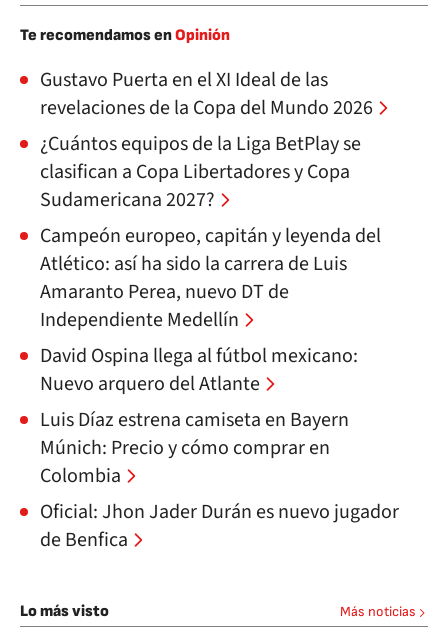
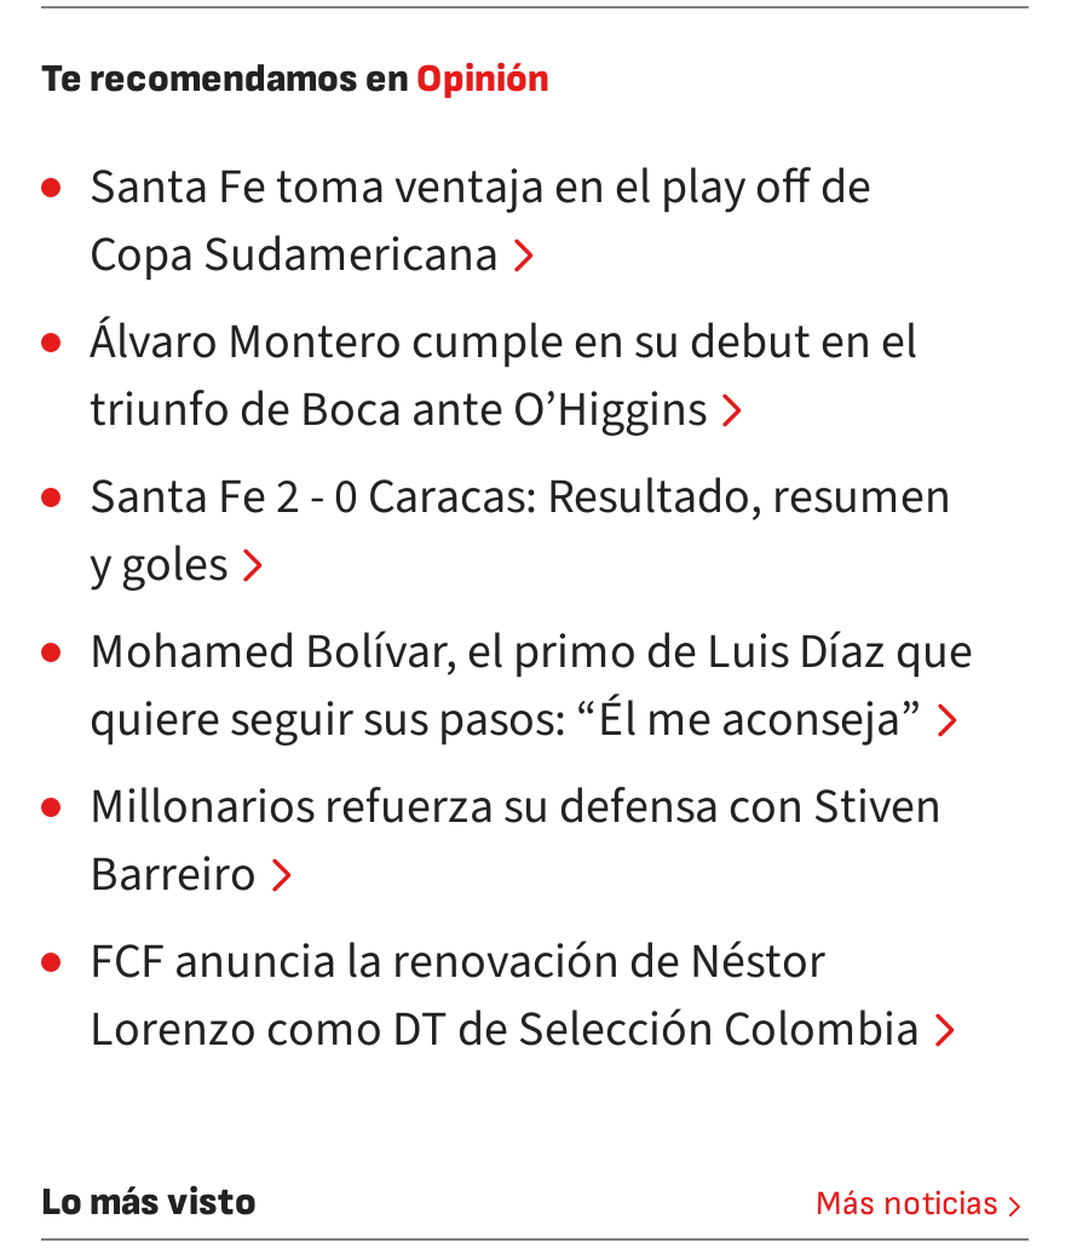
- Gustavo Puerta en el XI Ideal de las
- revelaciones de la Copa del Mundo 2026
- ¿Cuántos equipos de la Liga BetPlay se
- clasifican a Copa Libertadores y Copa
- Sudamericana 2027?
- Campeón europeo, capitán y leyenda del
- Atlético: así ha sido la carrera de Luis
- Amaranto Perea, nuevo DT de
- Independiente Medellín
- David Ospina llega al fútbol mexicano:
- Nuevo arquero del Atlante
- Luis Díaz estrena camiseta en Bayern
- Múnich: Precio y cómo comprar en
- Colombia
- Oficial: Jhon Jader Durán es nuevo jugador
- de Benfica
+ Santa Fe toma ventaja en el play off de
+ Copa Sudamericana
+ Álvaro Montero cumple en su debut en el
+ triunfo de Boca ante O’Higgins
+ Santa Fe 2 - 0 Caracas: Resultado, resumen
+ y goles
+ Mohamed Bolívar, el primo de Luis Díaz que
+ quiere seguir sus pasos: “Él me aconseja”
+ Millonarios refuerza su defensa con Stiven
+ Barreiro
+ FCF anuncia la renovación de Néstor
+ Lorenzo como DT de Selección Colombia
